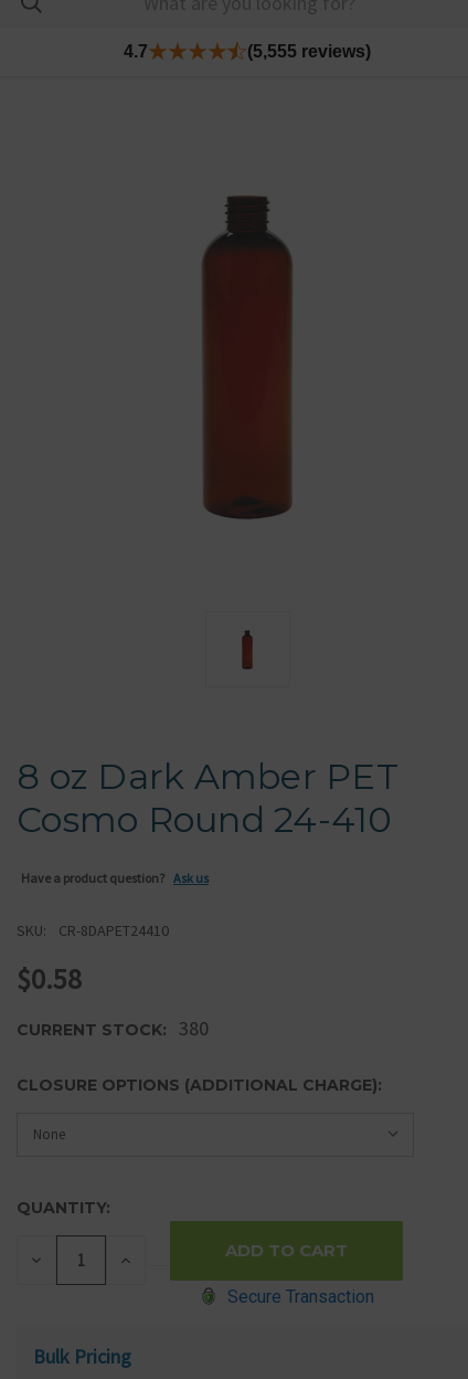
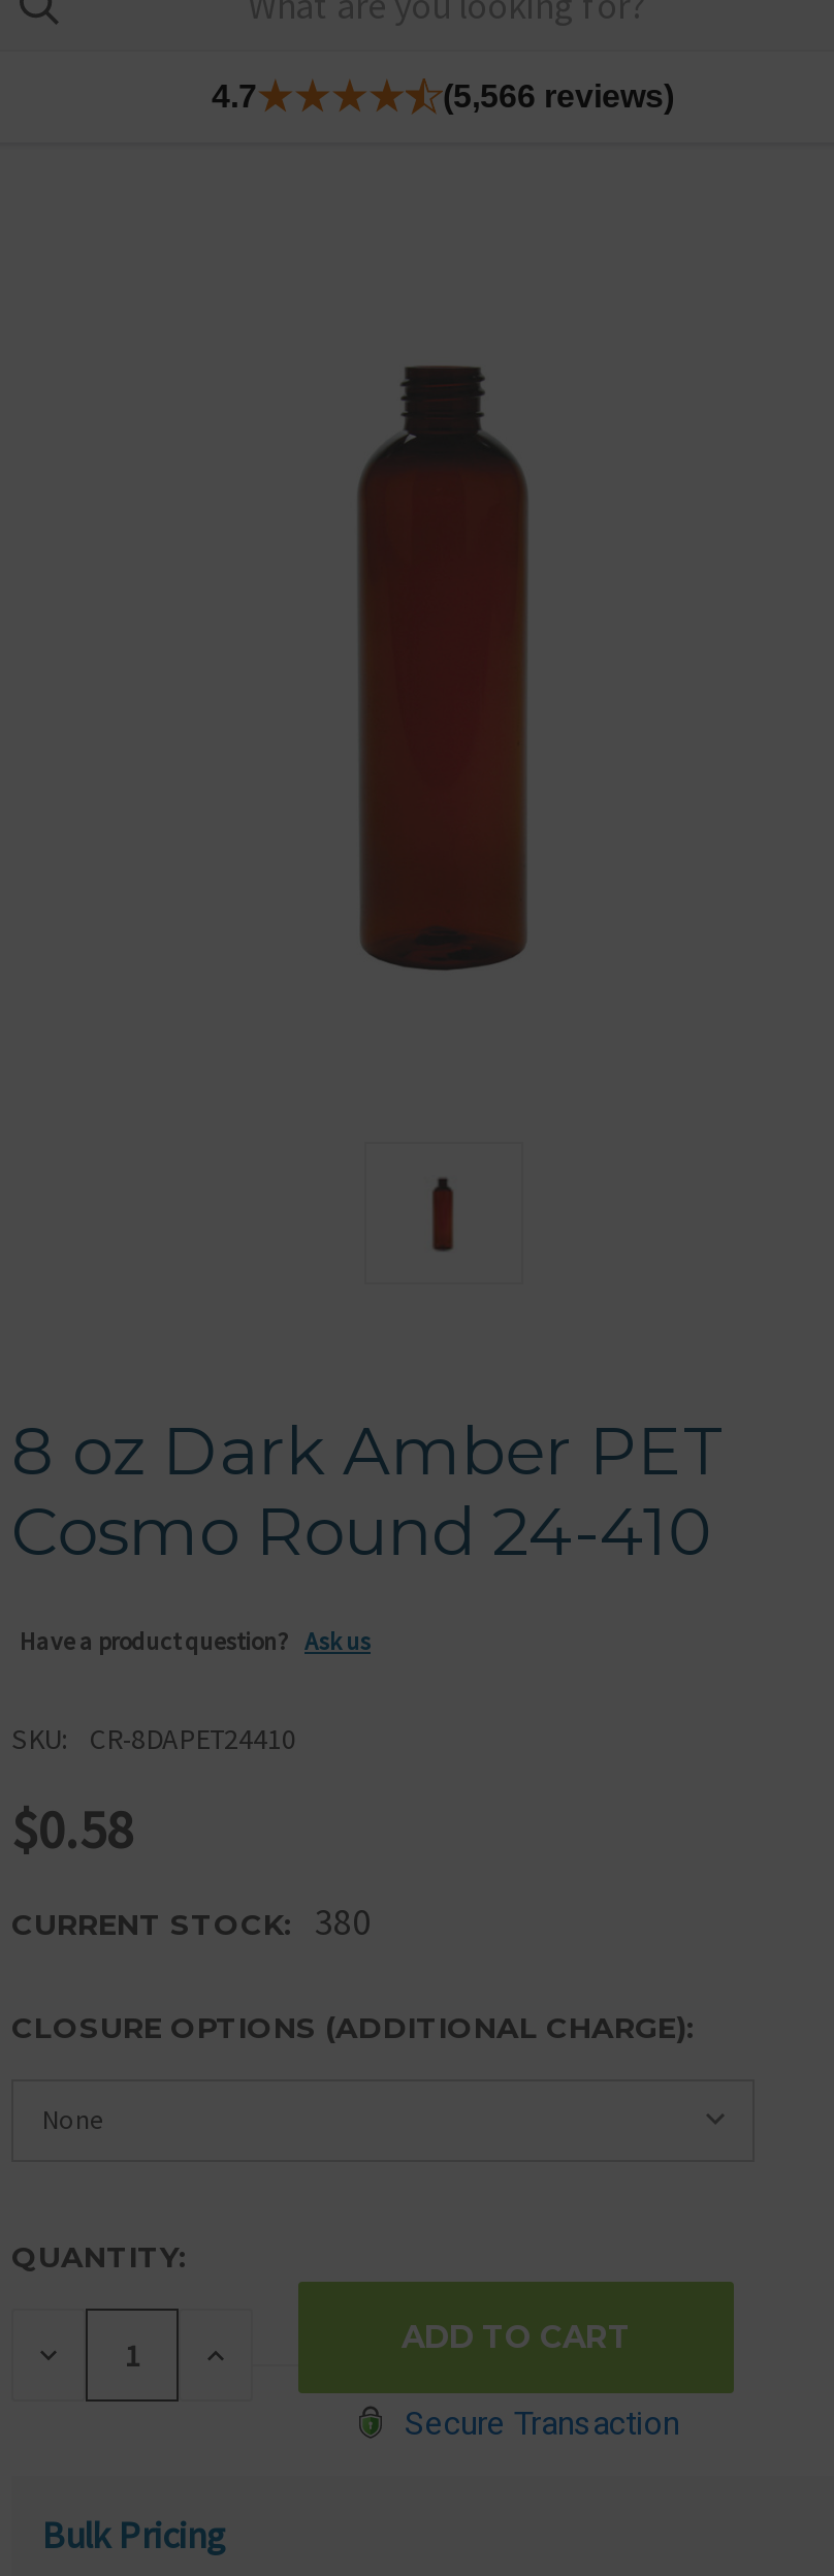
- (5,555 reviews)
+ (5,566 reviews)
